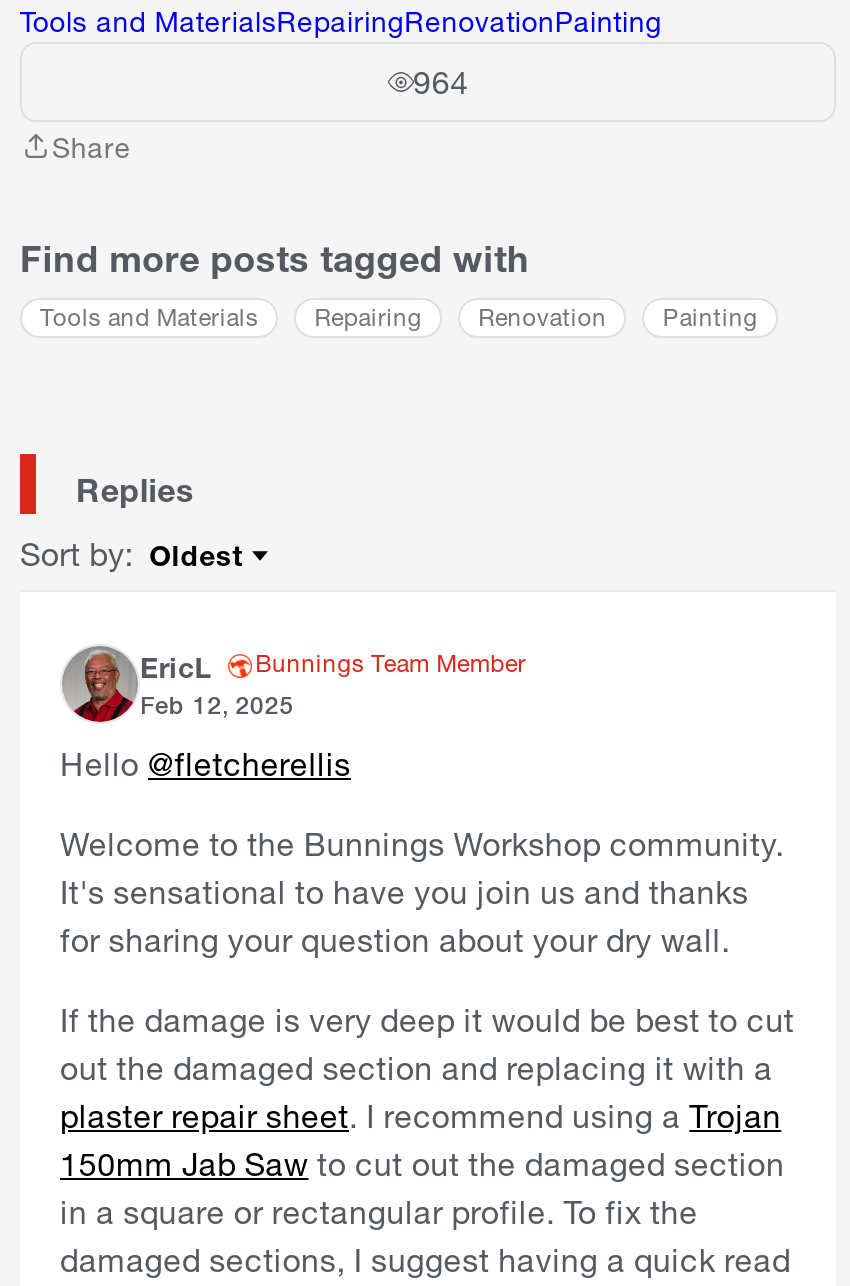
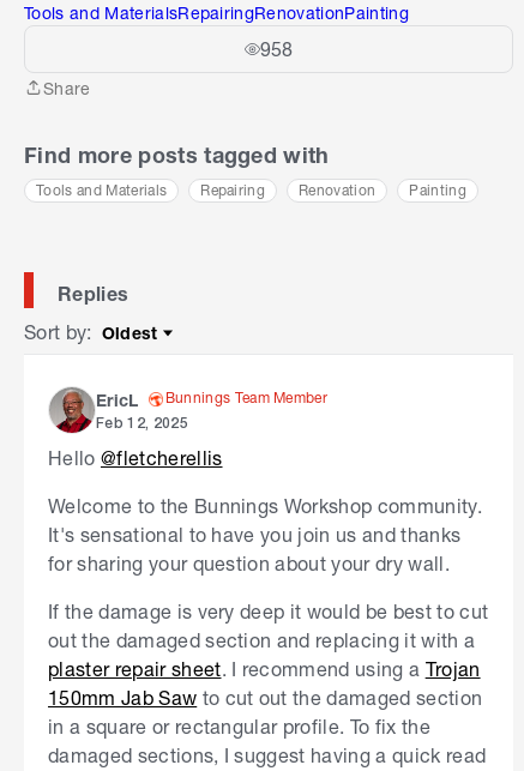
- 964
+ 958
